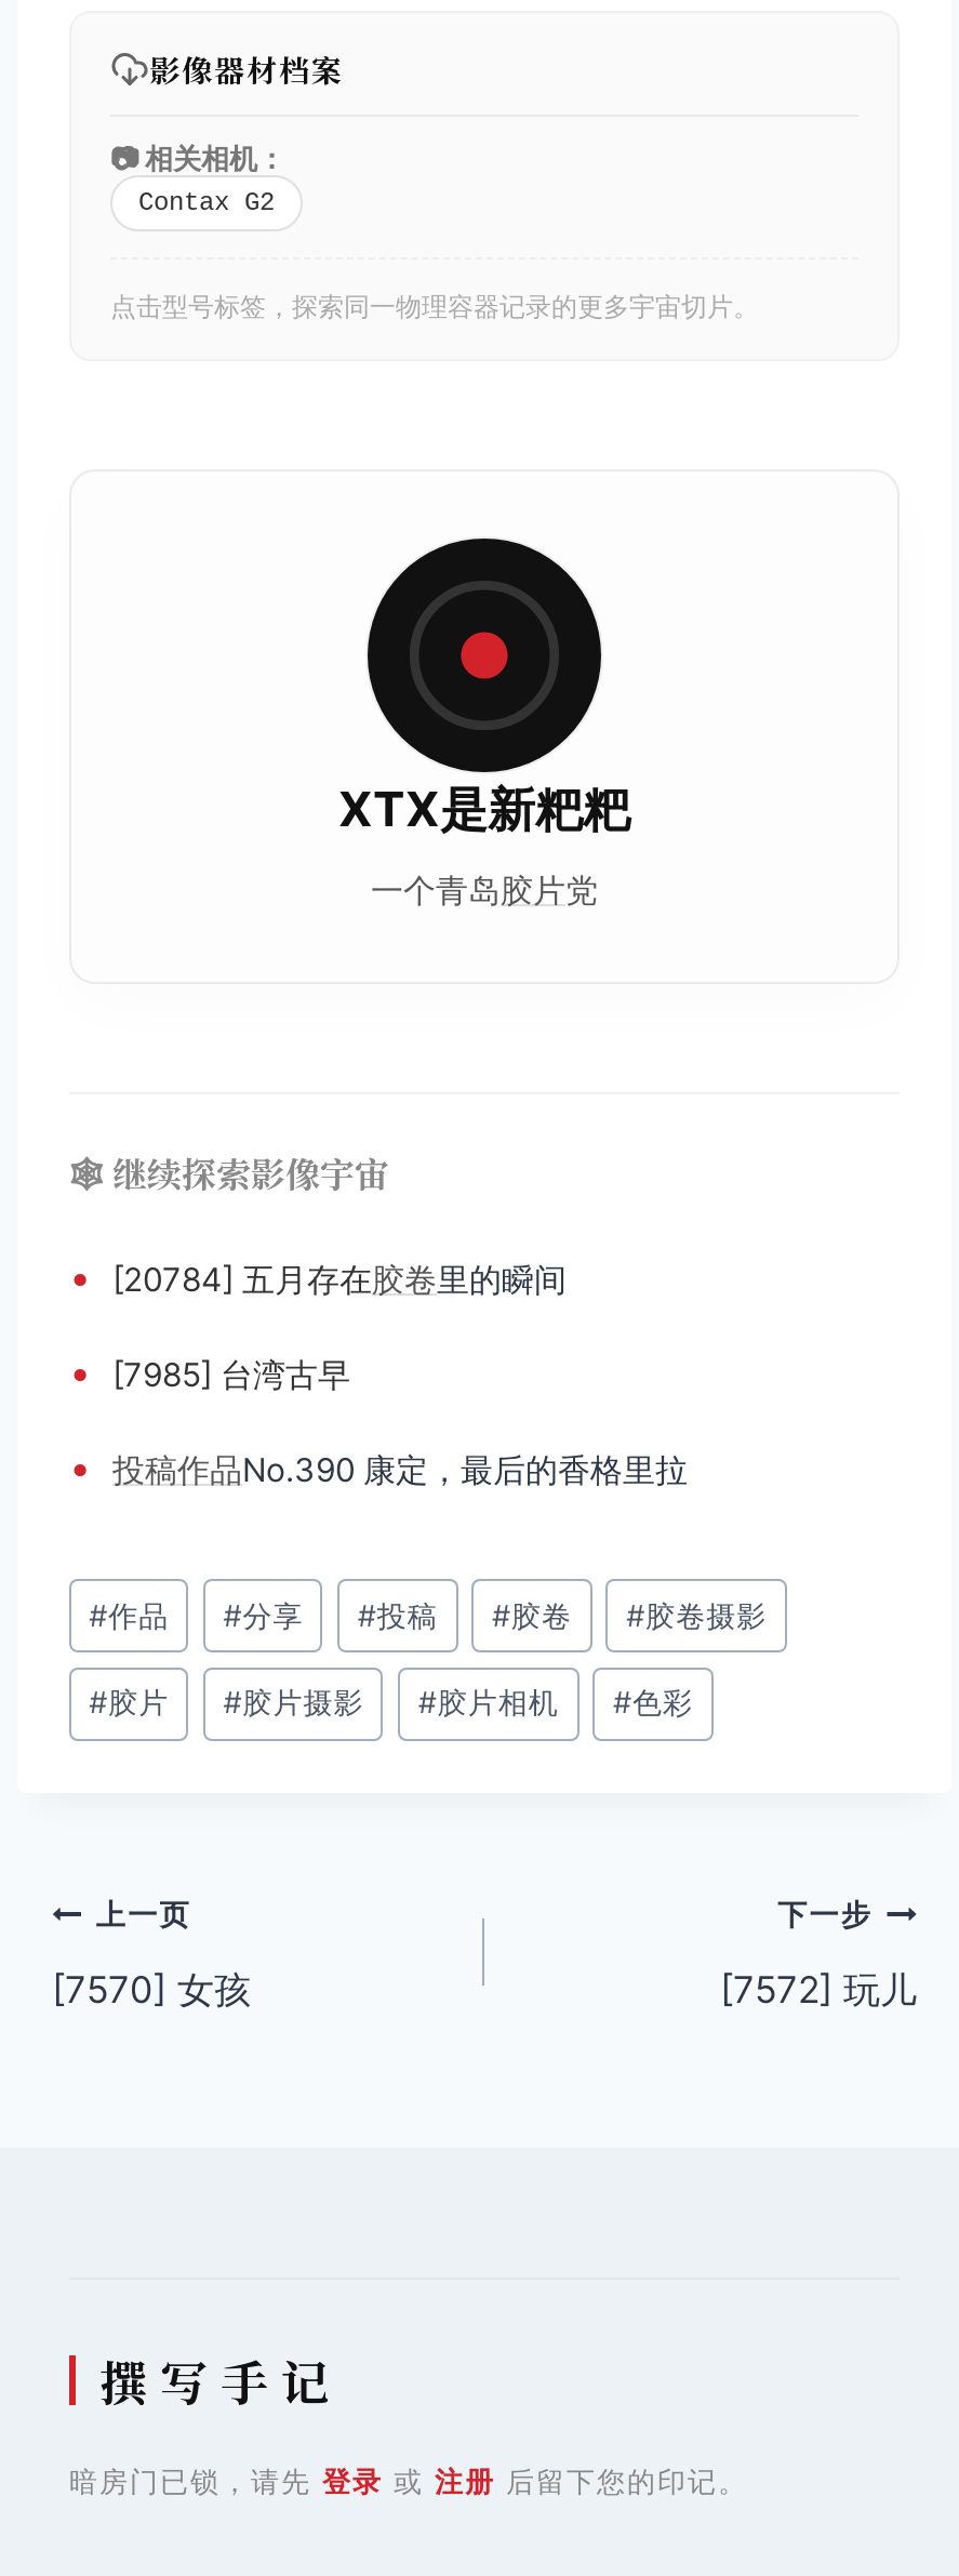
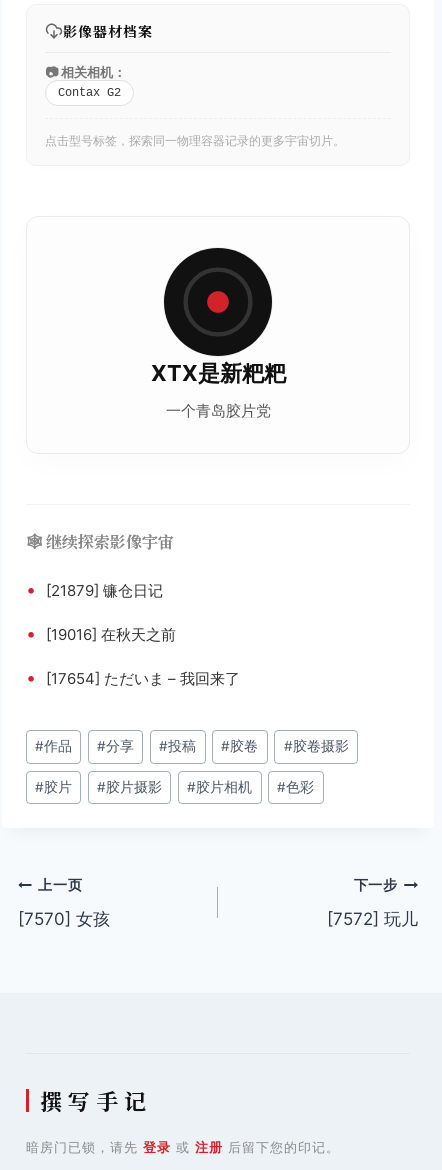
- • [20784] 五月存在胶卷里的瞬间
+ • [21879] 镰仓日记

- • [7985] 台湾古早
+ • [19016] 在秋天之前

- • 投稿作品No.390 康定，最后的香格里拉
+ • [17654] ただいま – 我回来了
